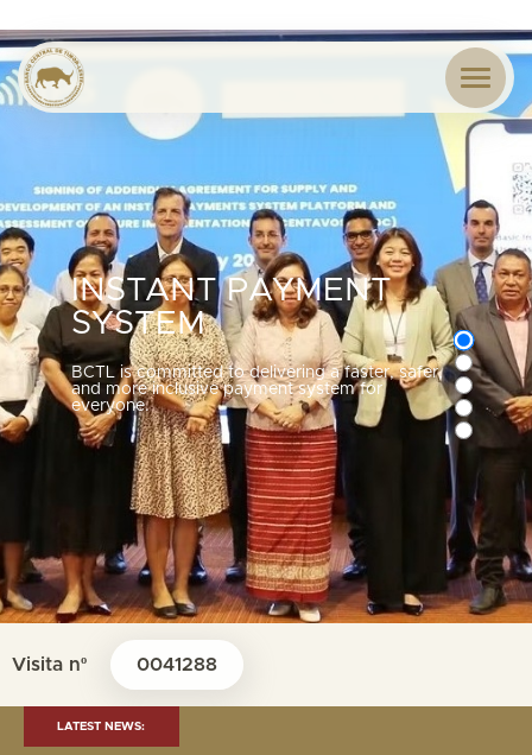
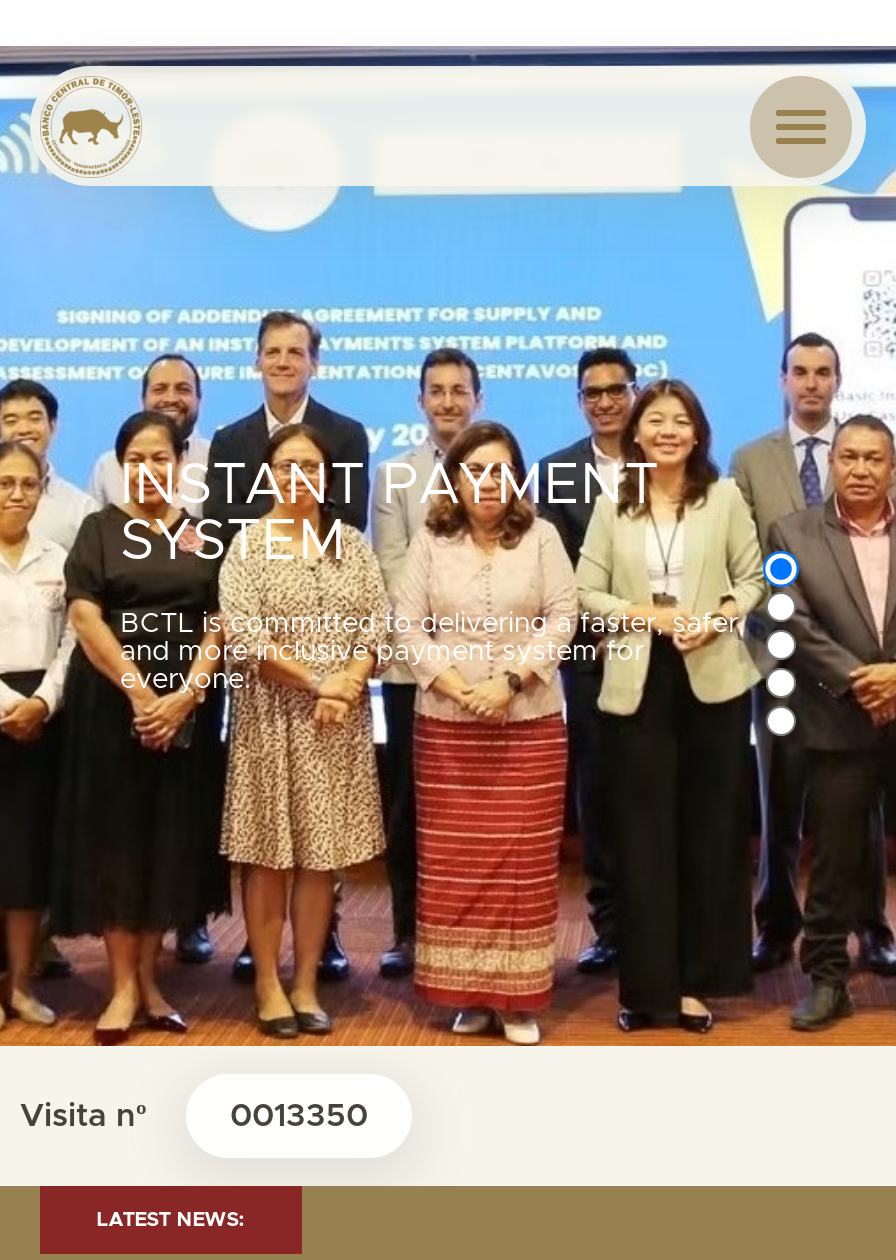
- 0041288
+ 0013350
